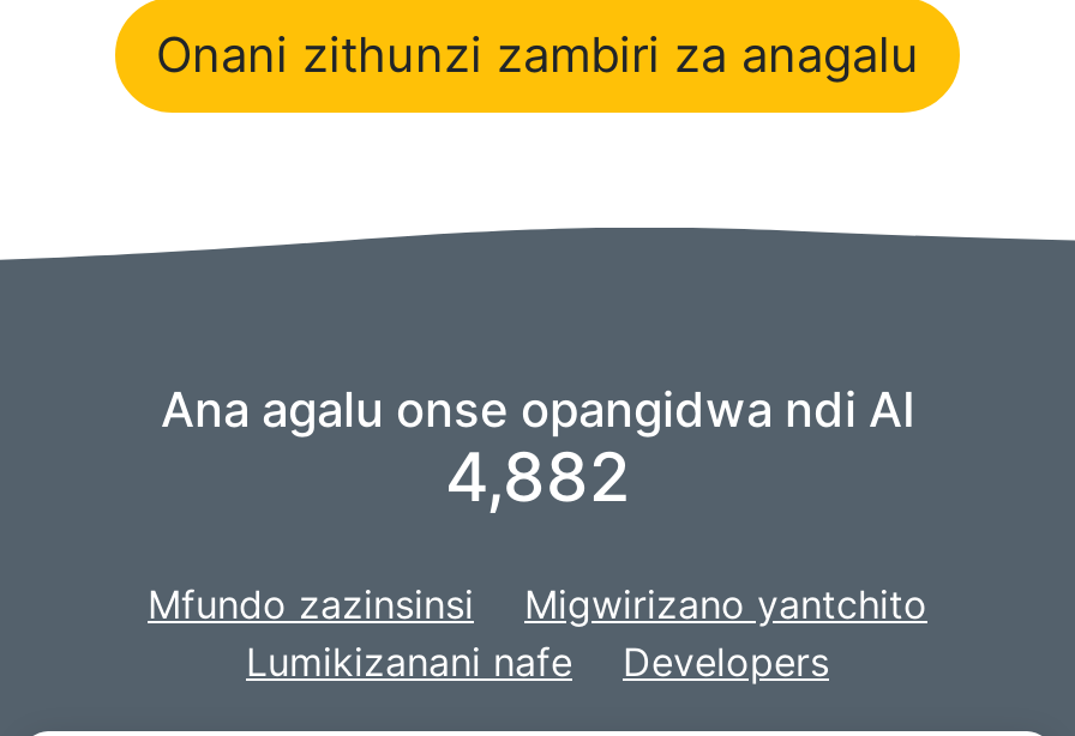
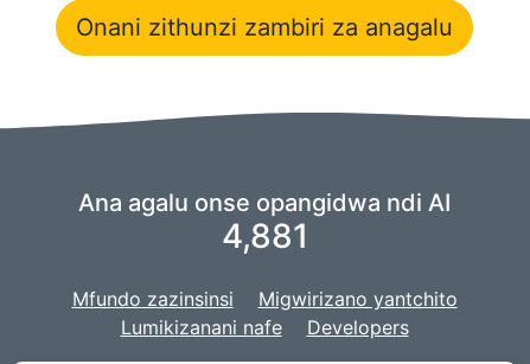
- 4,882
+ 4,881
